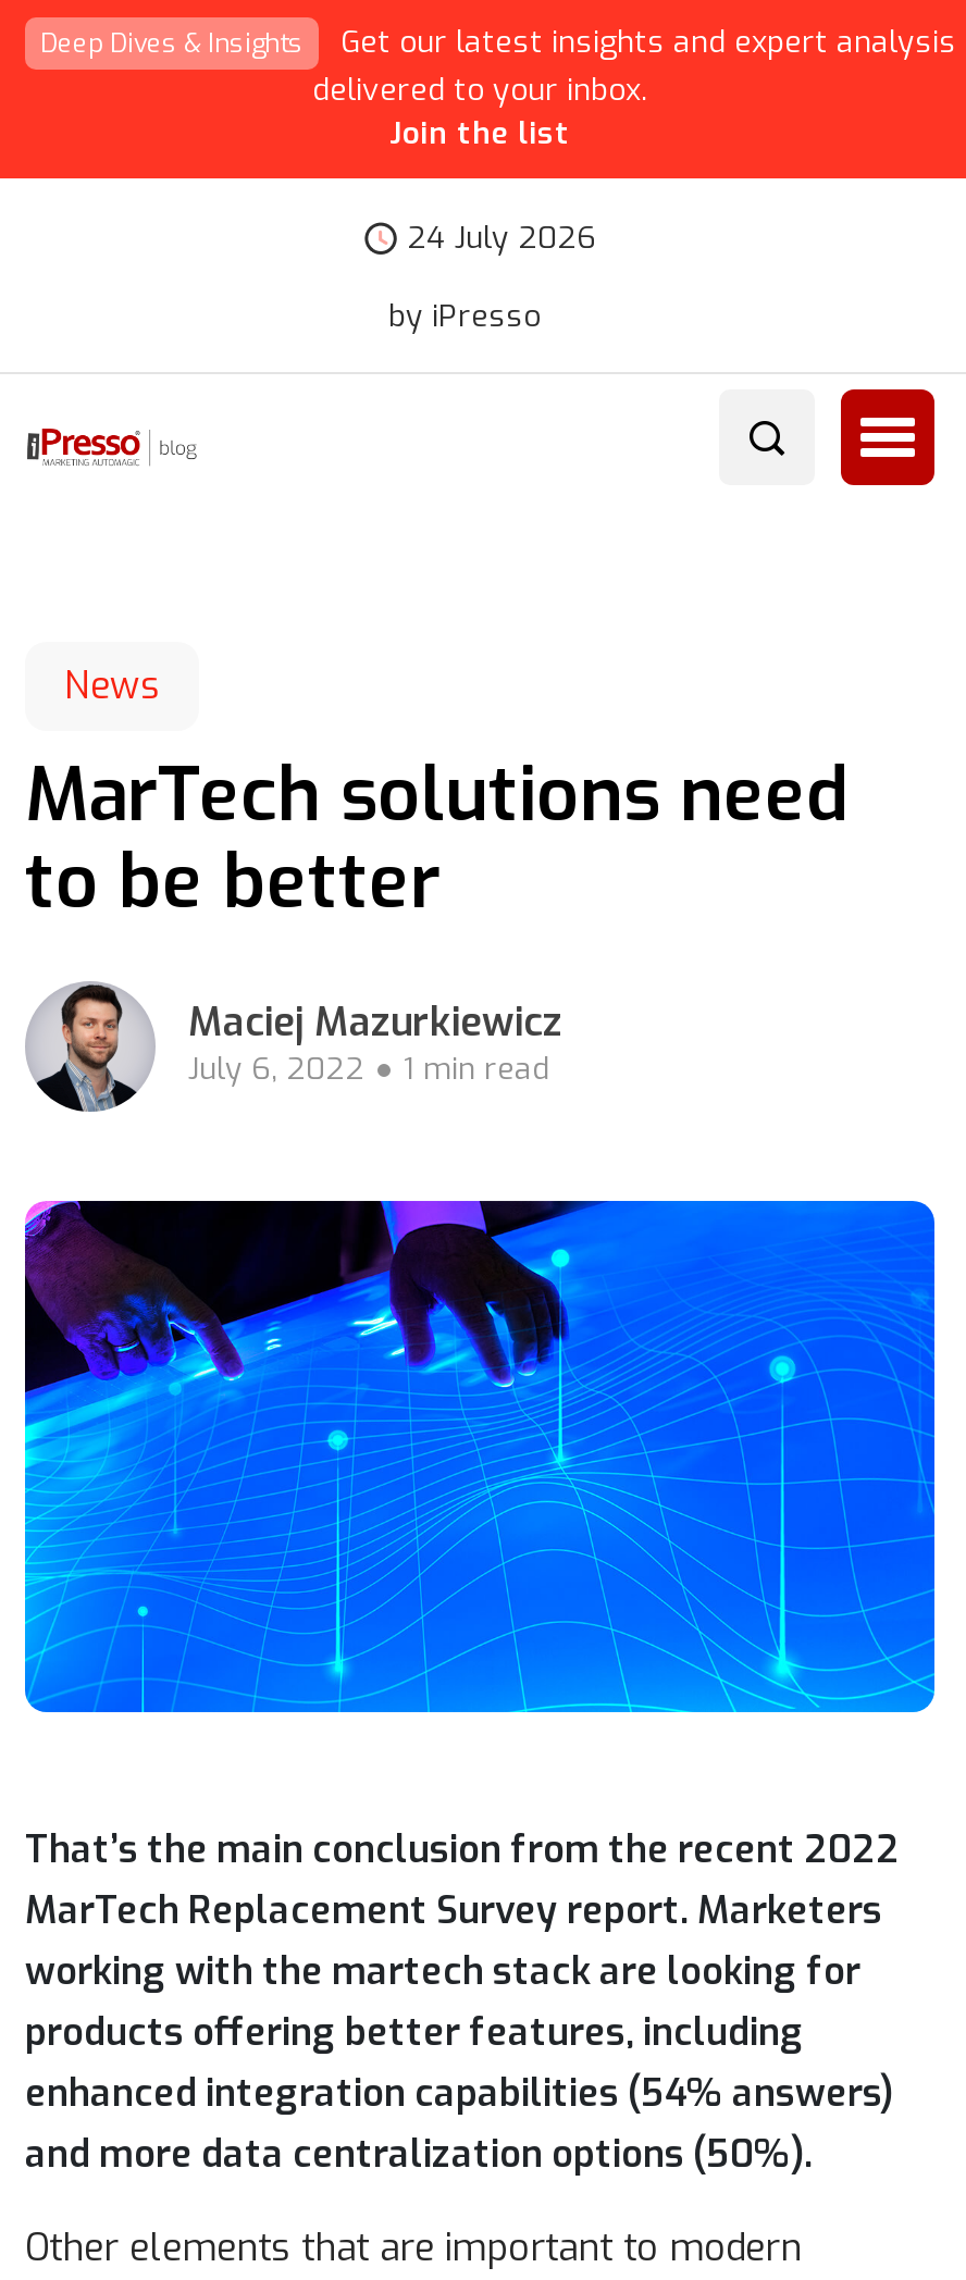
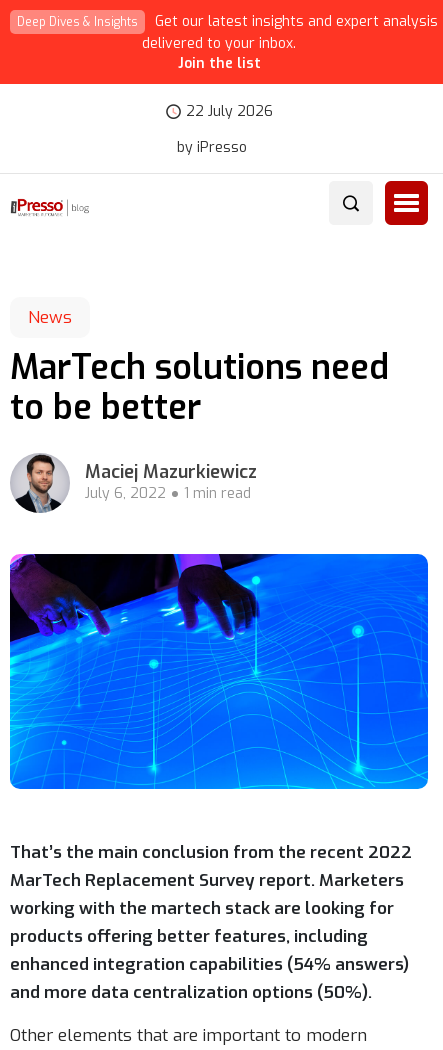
- 24 July 2026
+ 22 July 2026
